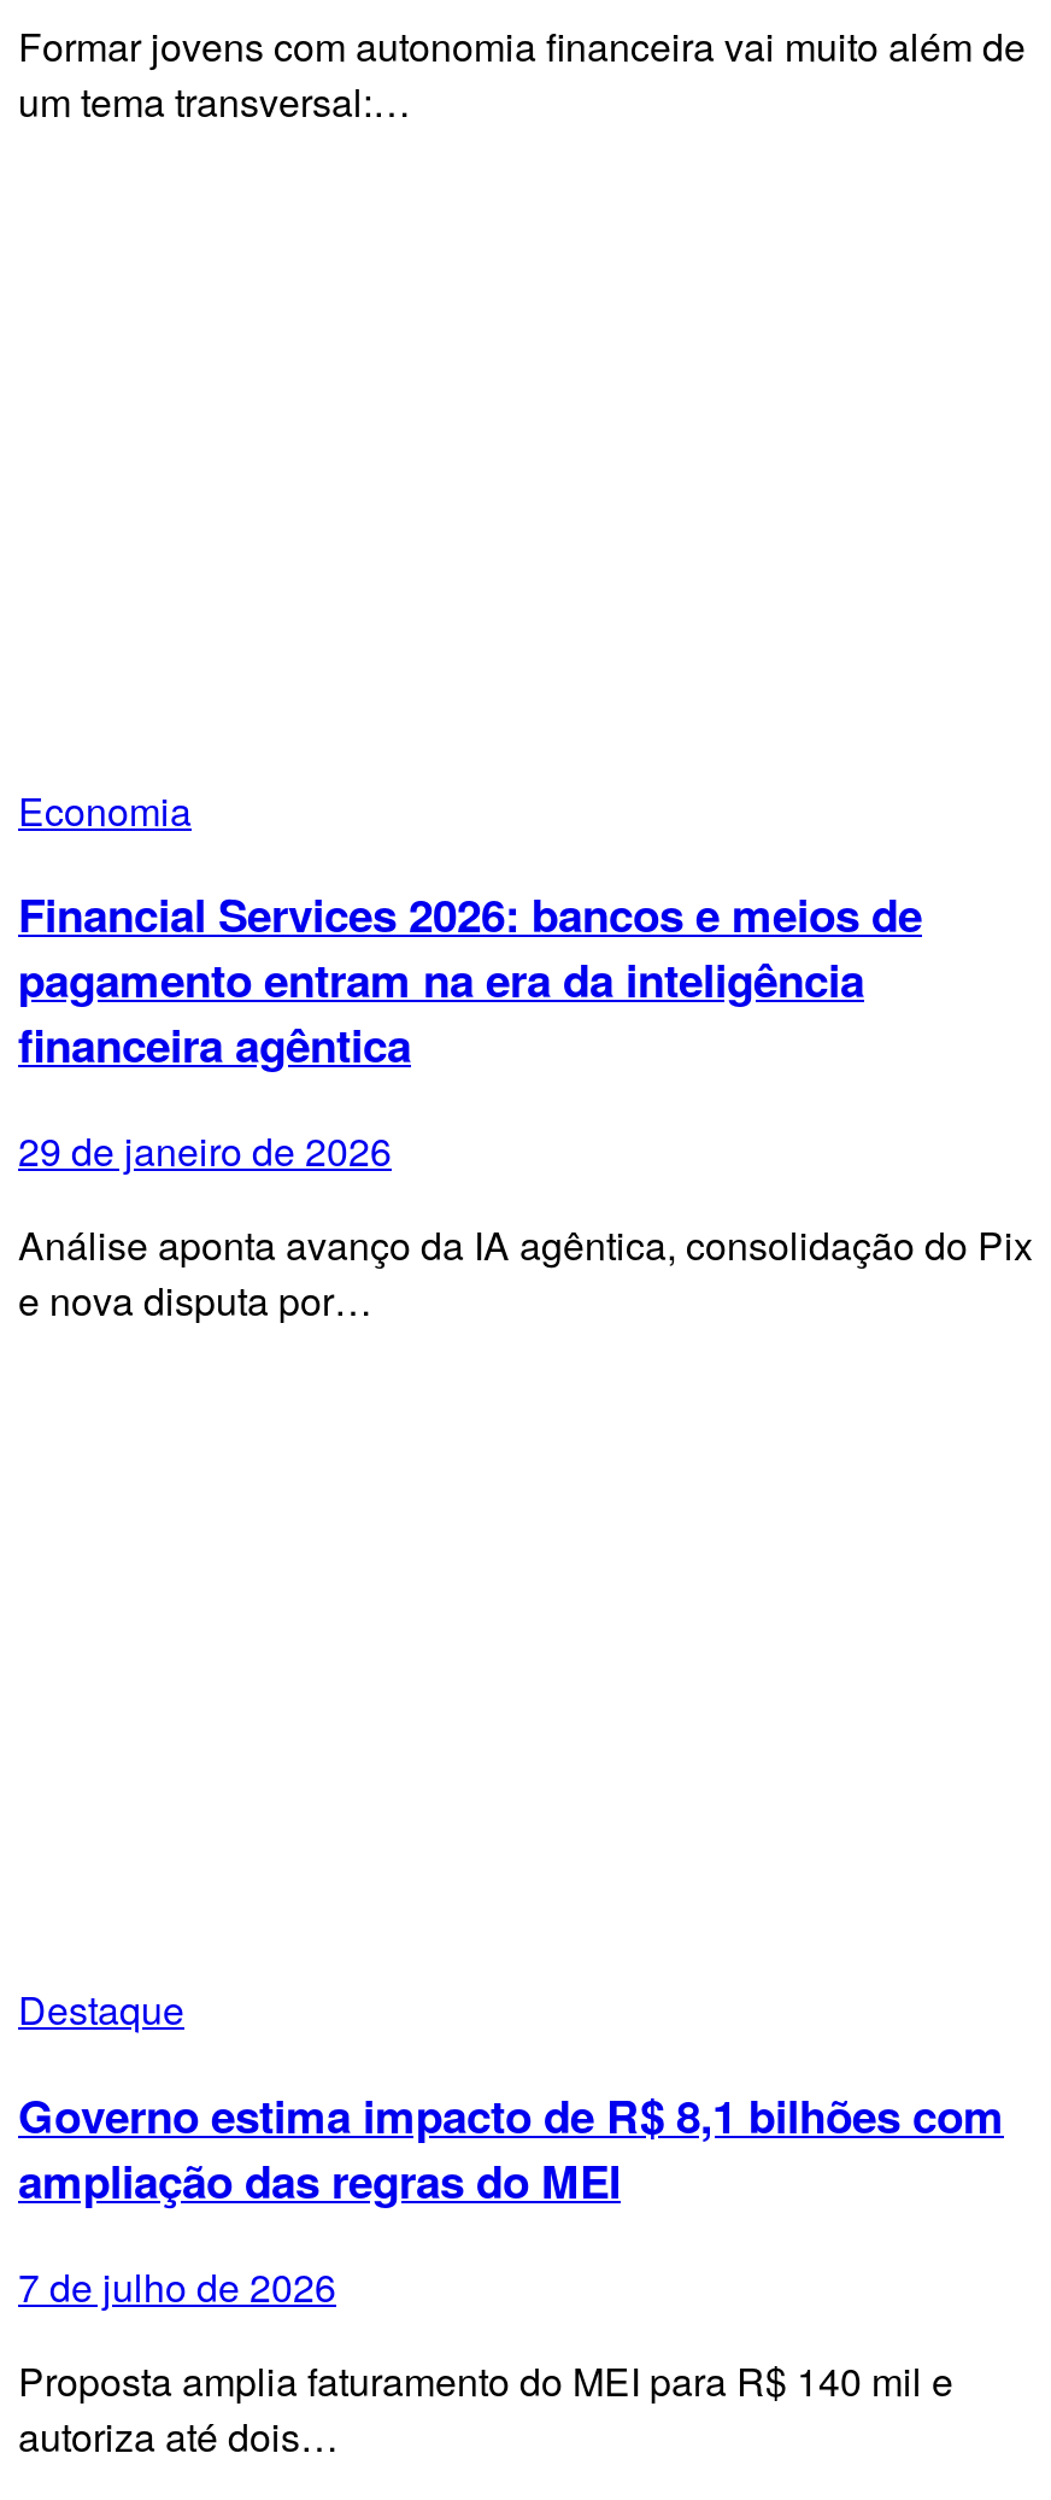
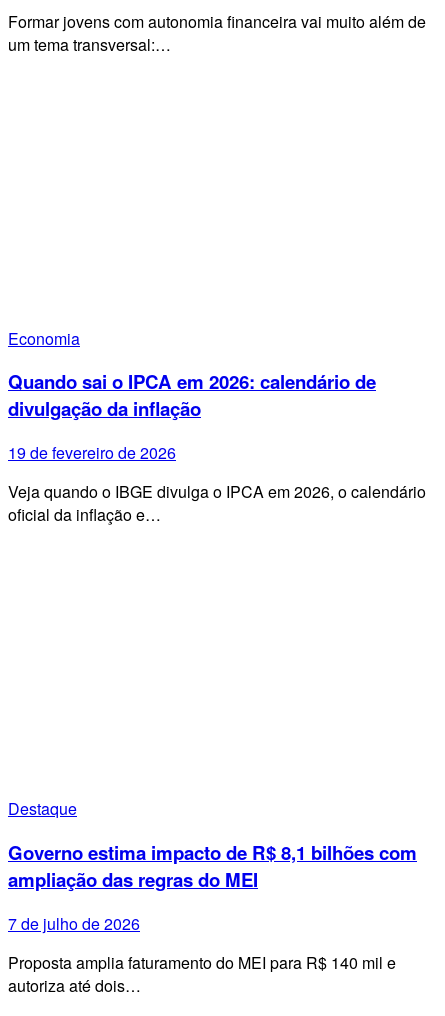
- Financial Services 2026: bancos e meios de
- pagamento entram na era da inteligência
- financeira agêntica
+ Quando sai o IPCA em 2026: calendário de
+ divulgação da inflação

- 29 de janeiro de 2026
+ 19 de fevereiro de 2026

- Análise aponta avanço da IA agêntica, consolidação do Pix
- e nova disputa por…
+ Veja quando o IBGE divulga o IPCA em 2026, o calendário
+ oficial da inflação e…
